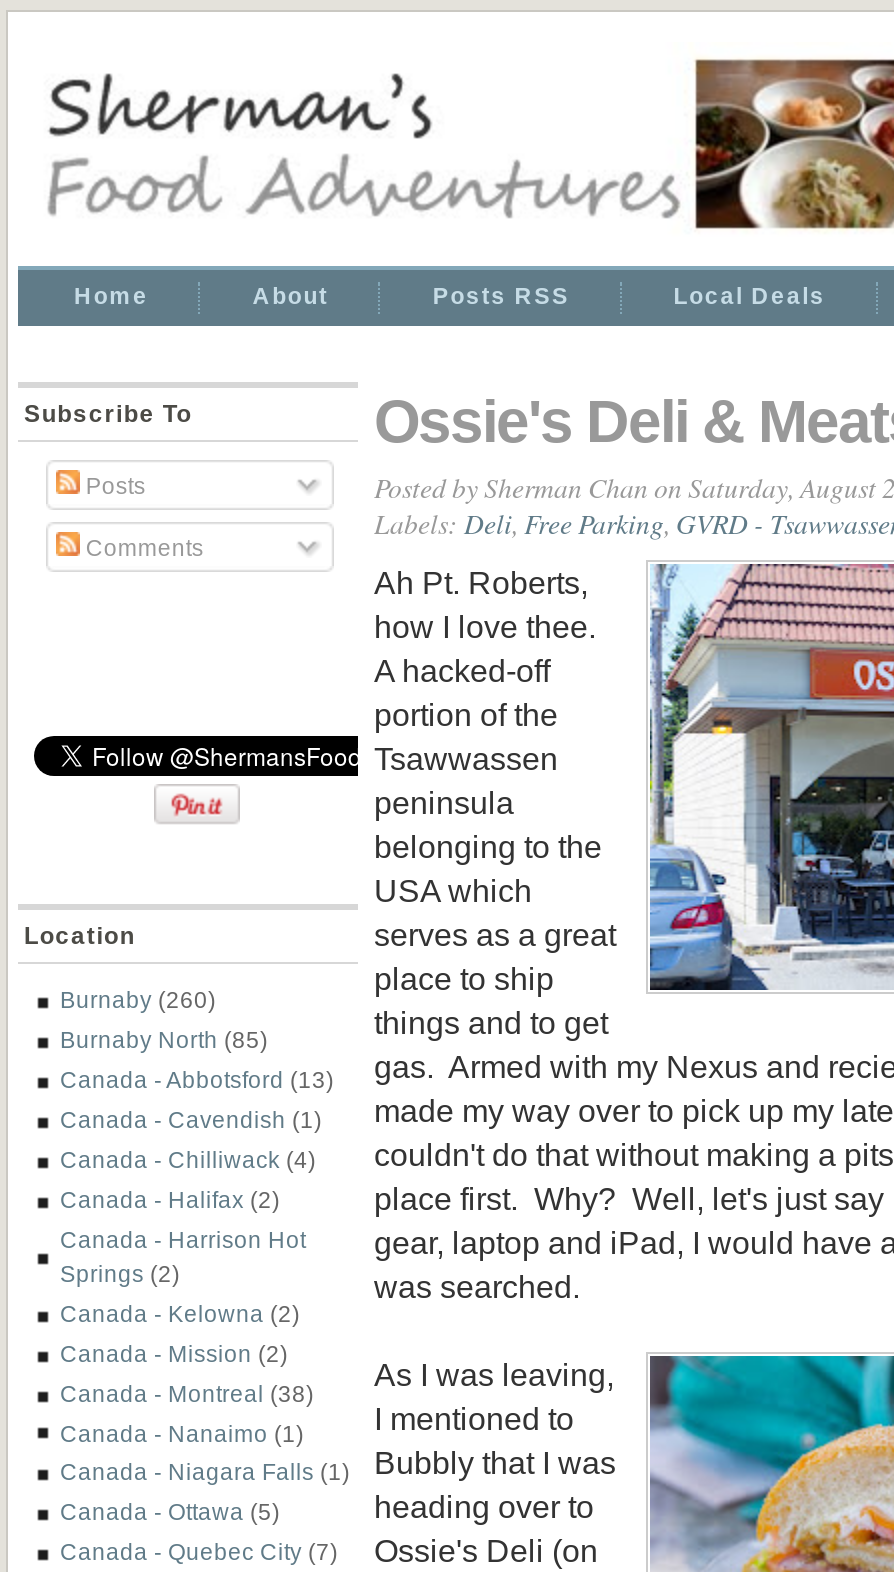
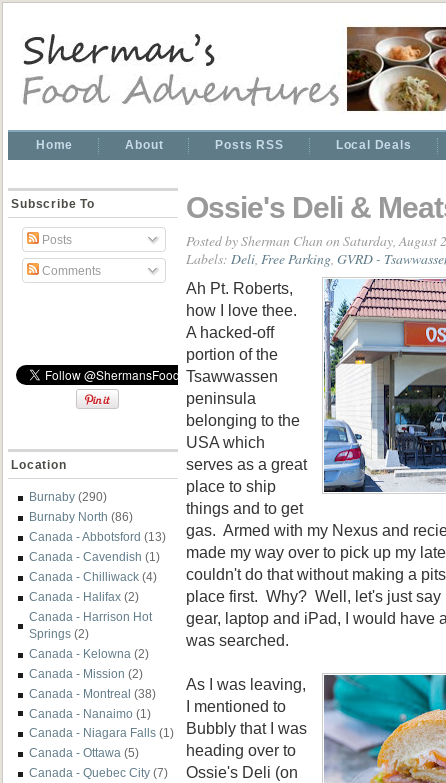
- Burnaby (260)
+ Burnaby (290)

- Burnaby North (85)
+ Burnaby North (86)
